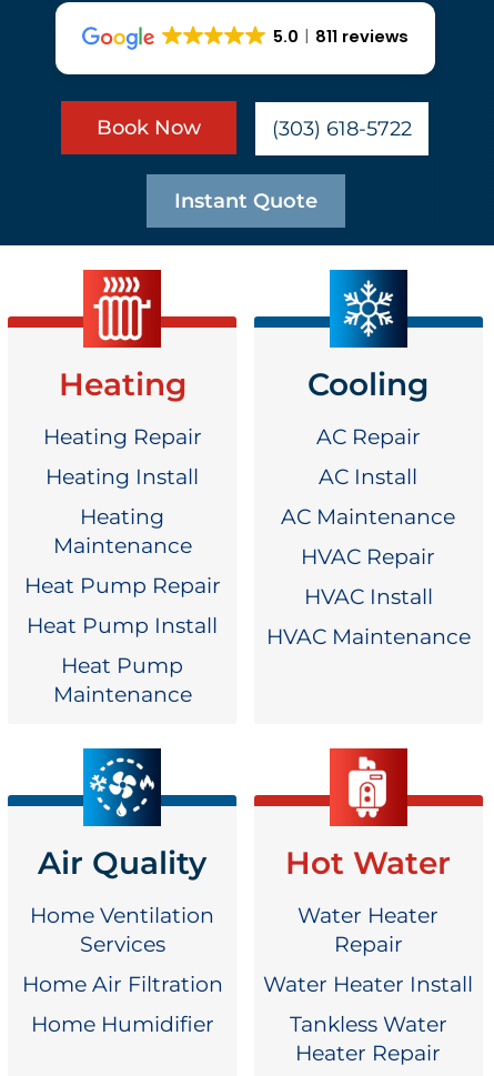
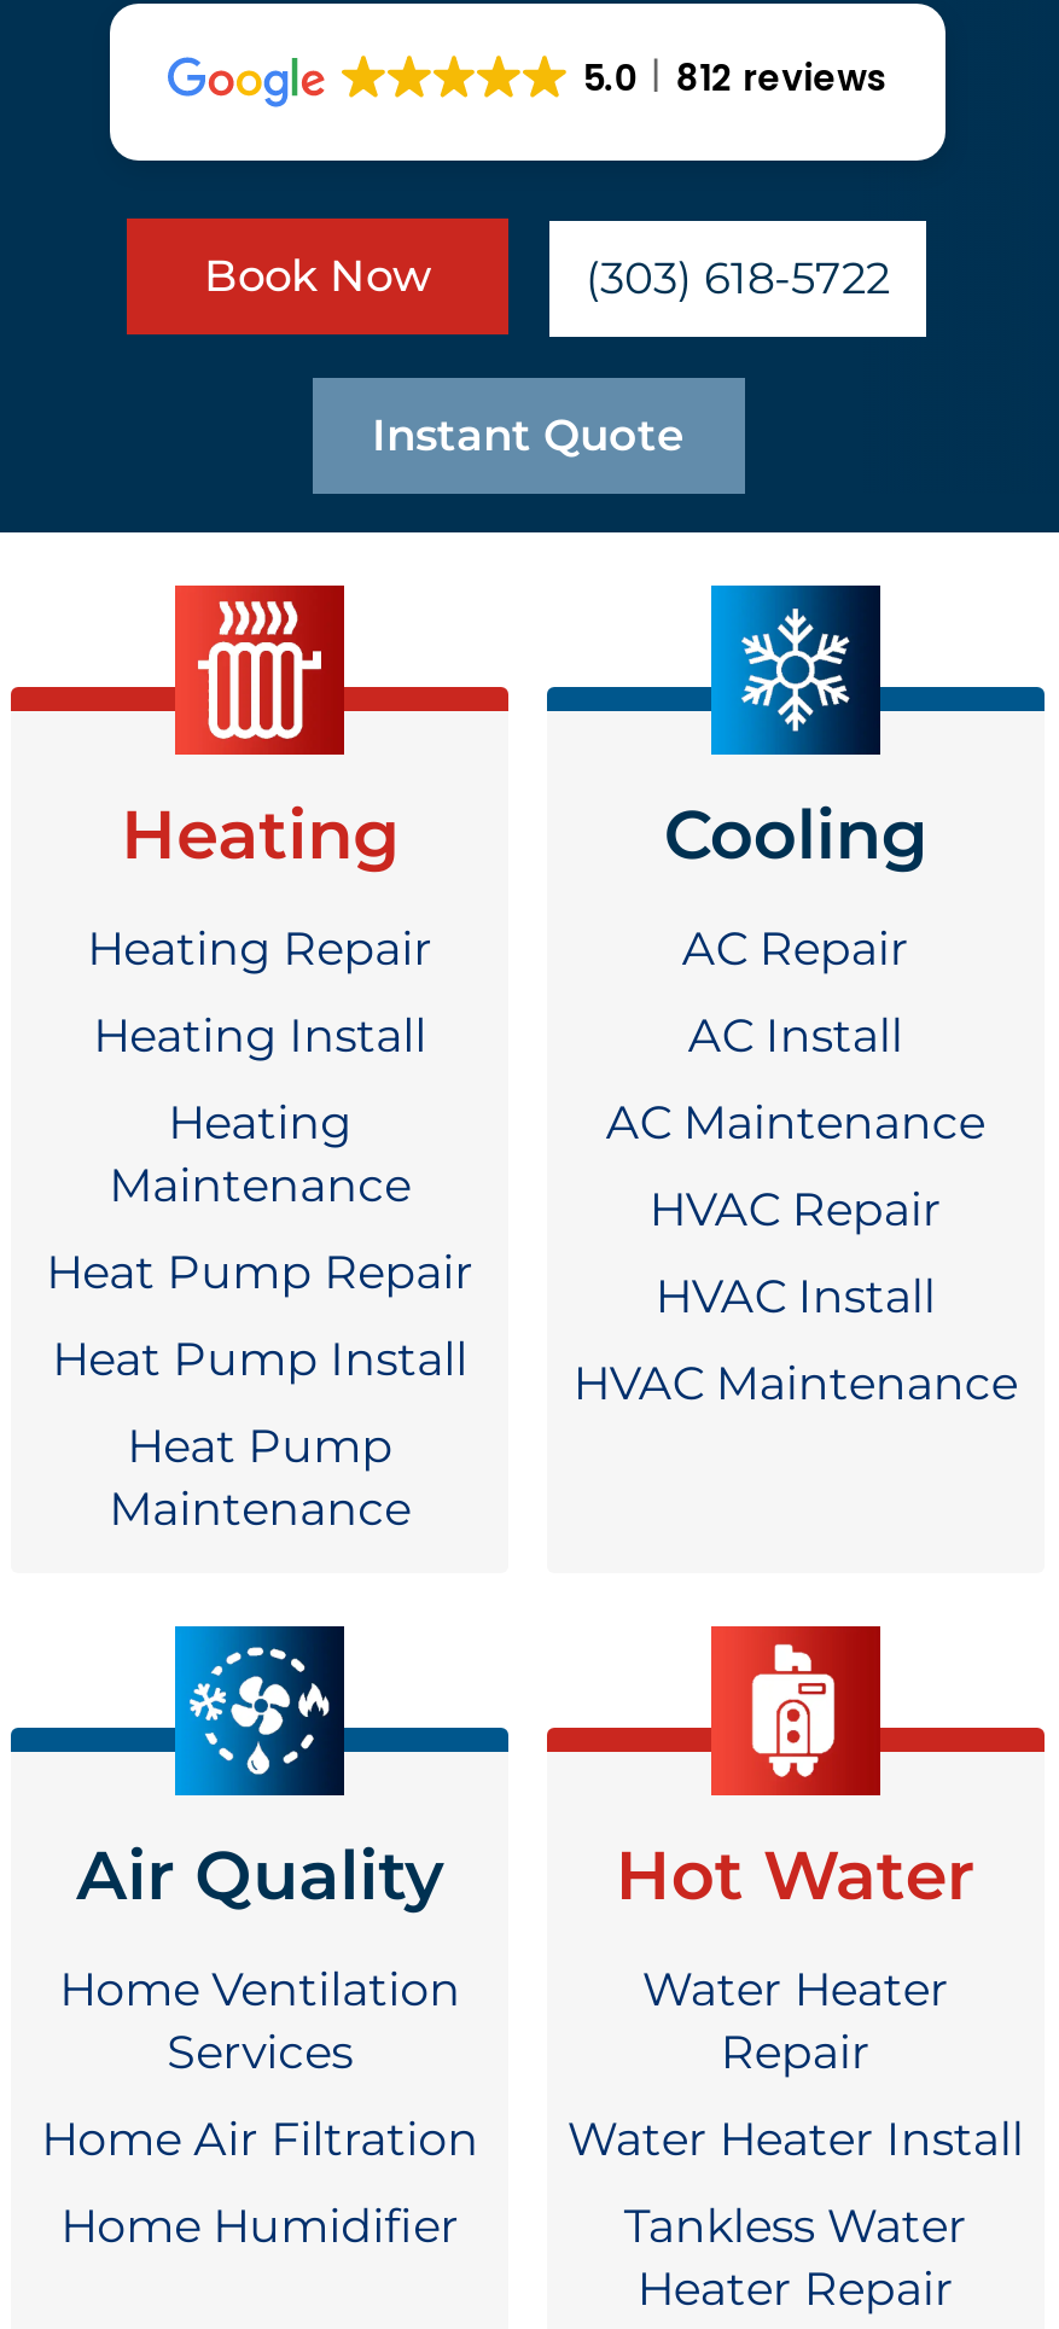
- 5.0 811 reviews
+ 5.0 812 reviews
